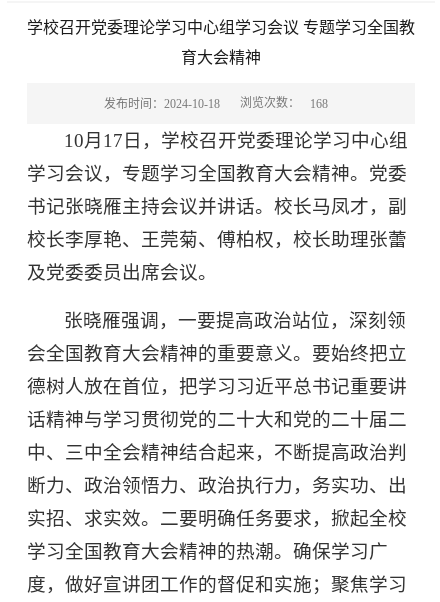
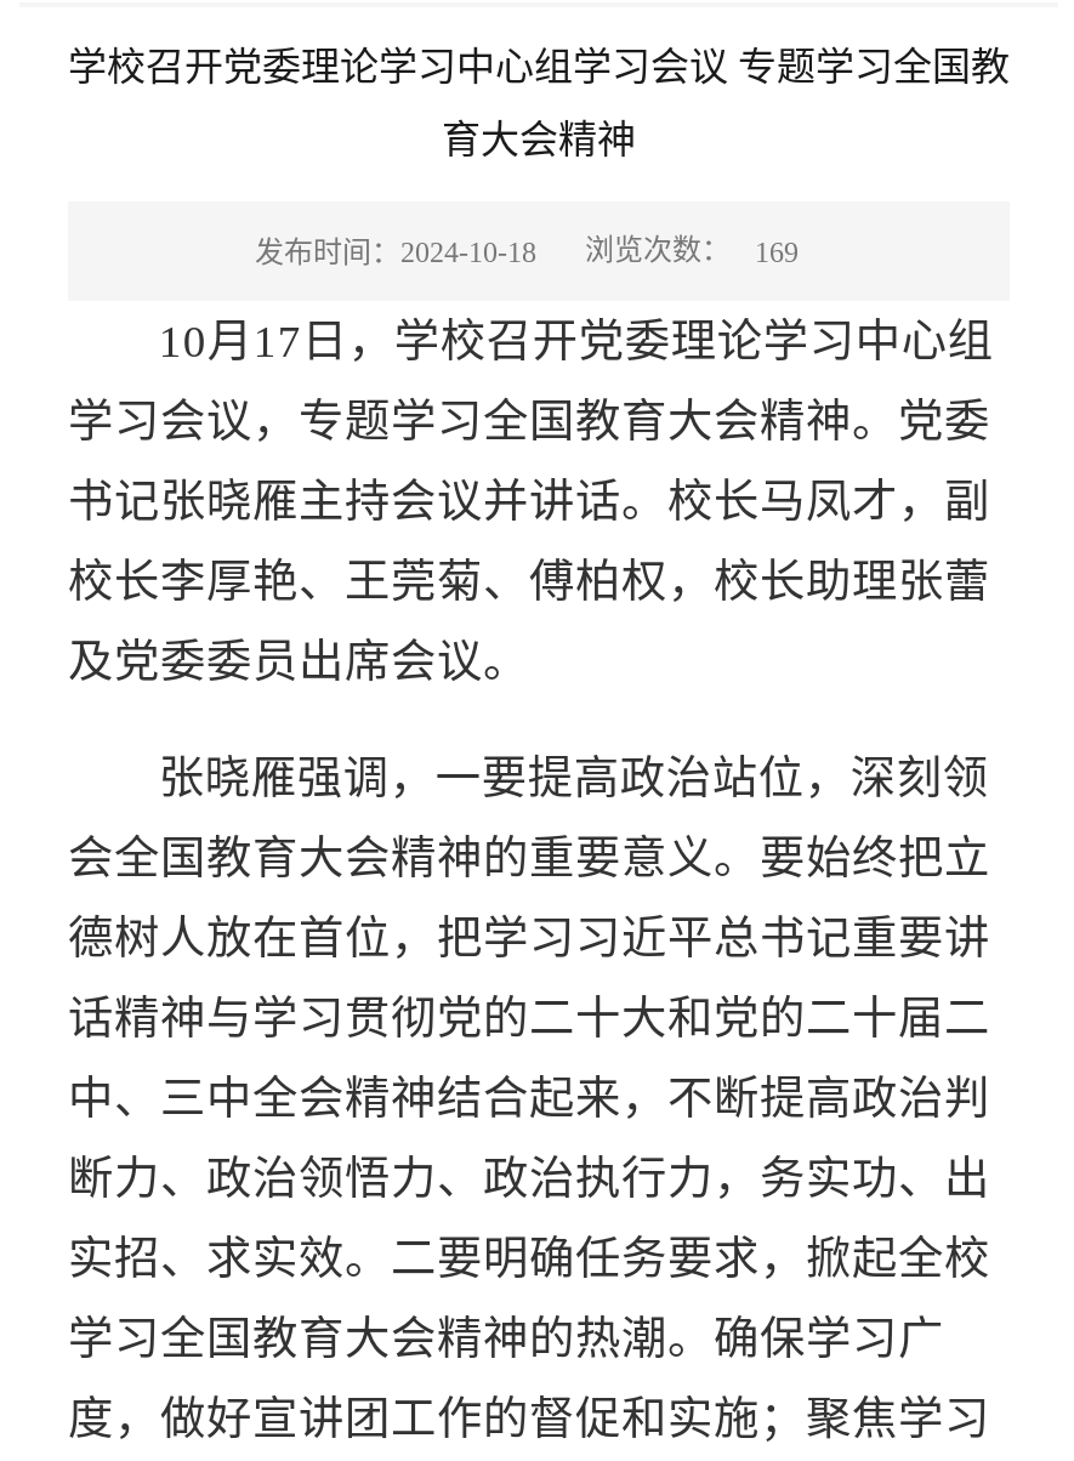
- 发布时间：2024-10-18 浏览次数： 168
+ 发布时间：2024-10-18 浏览次数： 169
